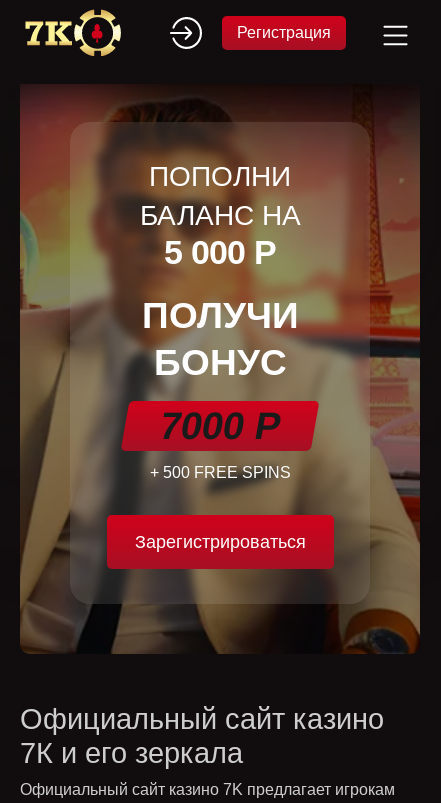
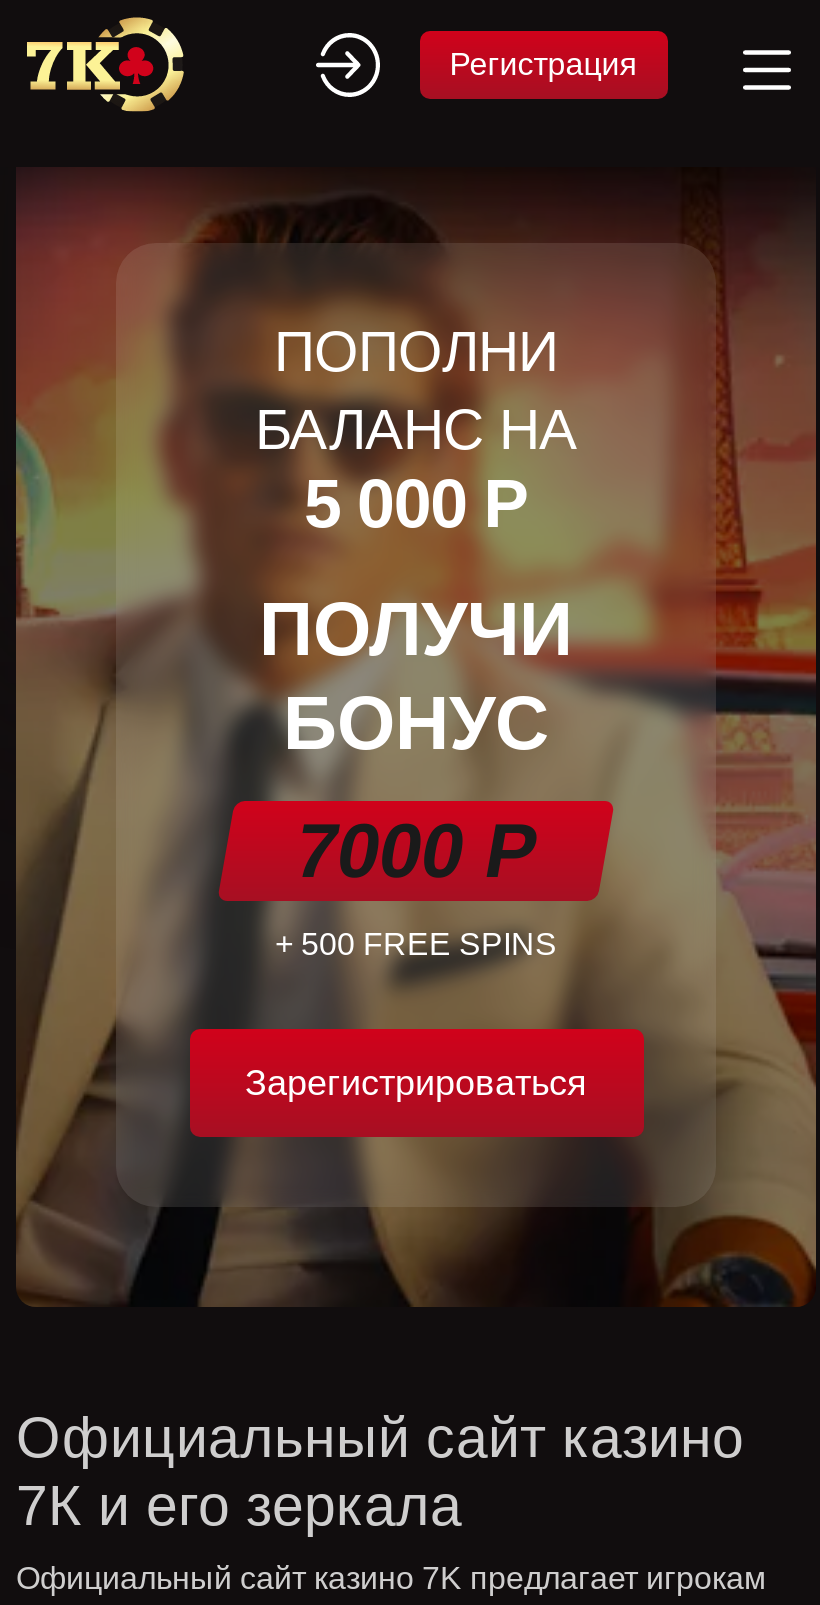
- [image]
+ [image]
